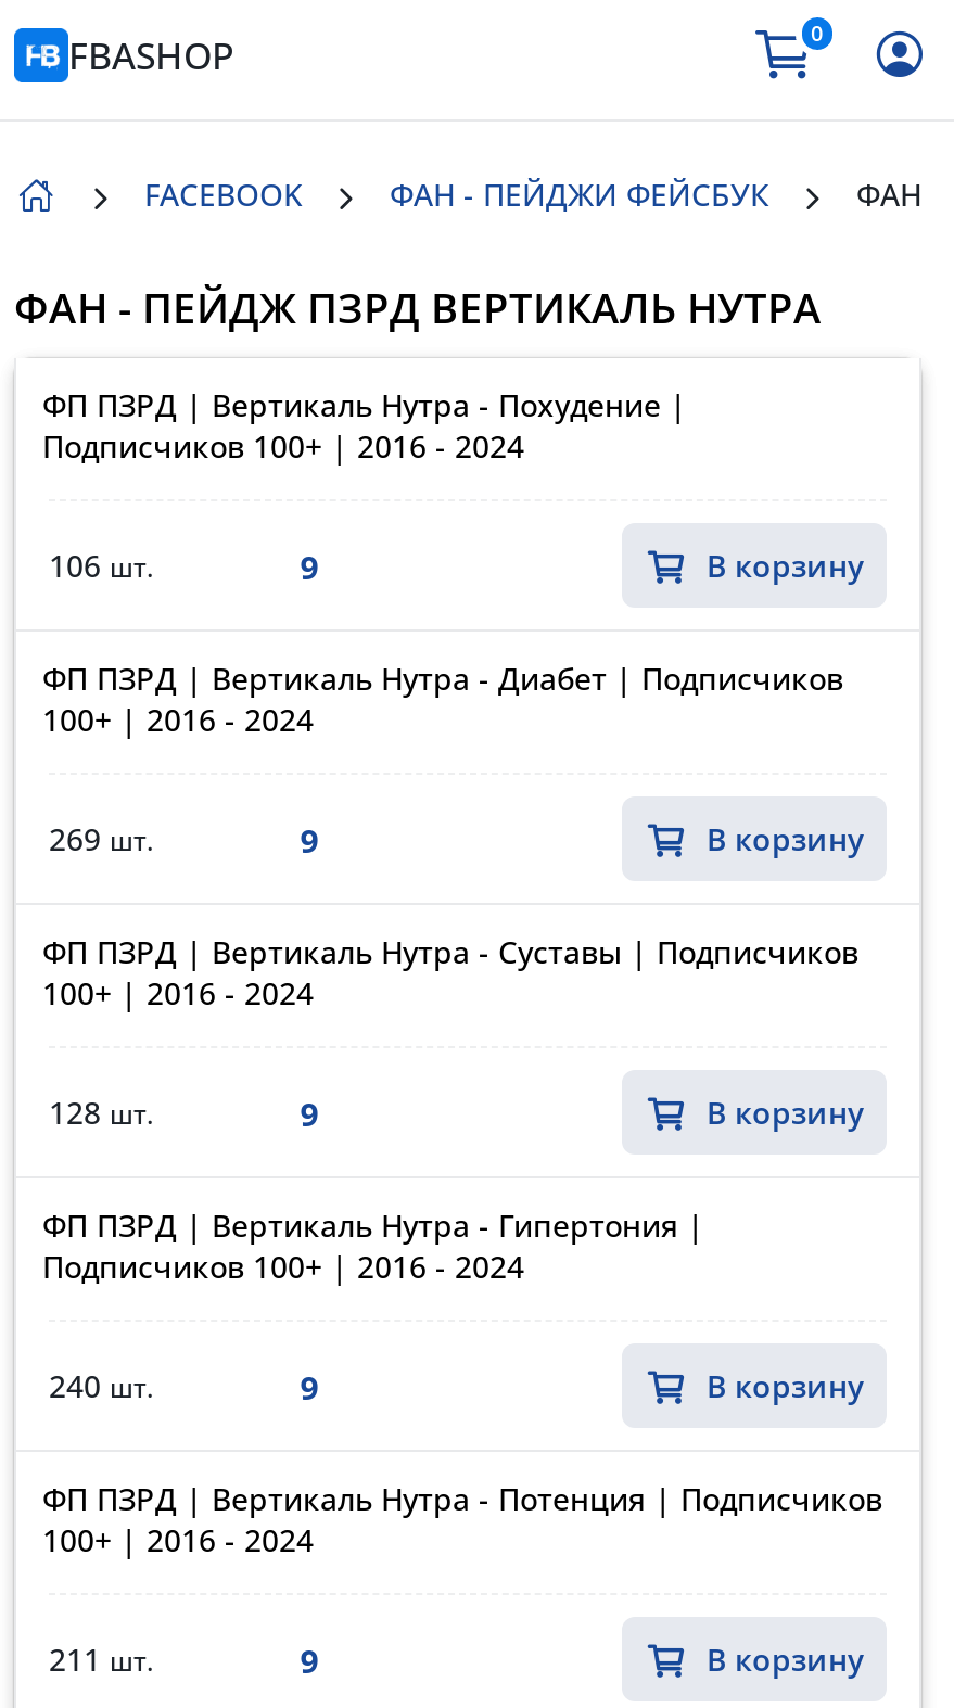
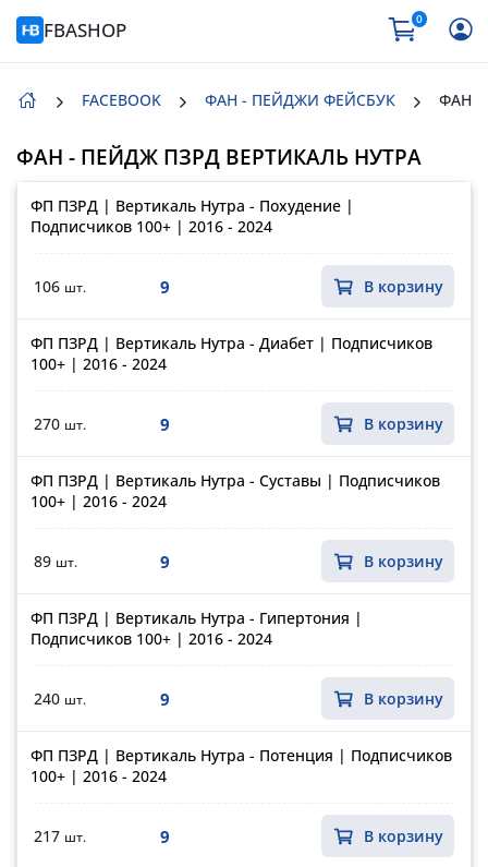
- 269 шт.
+ 270 шт.

- 128 шт.
+ 89 шт.

- 211 шт.
+ 217 шт.
